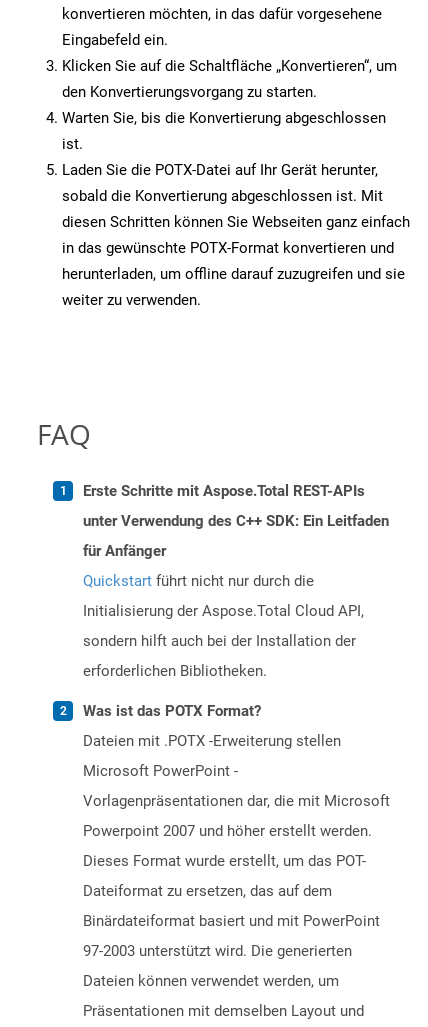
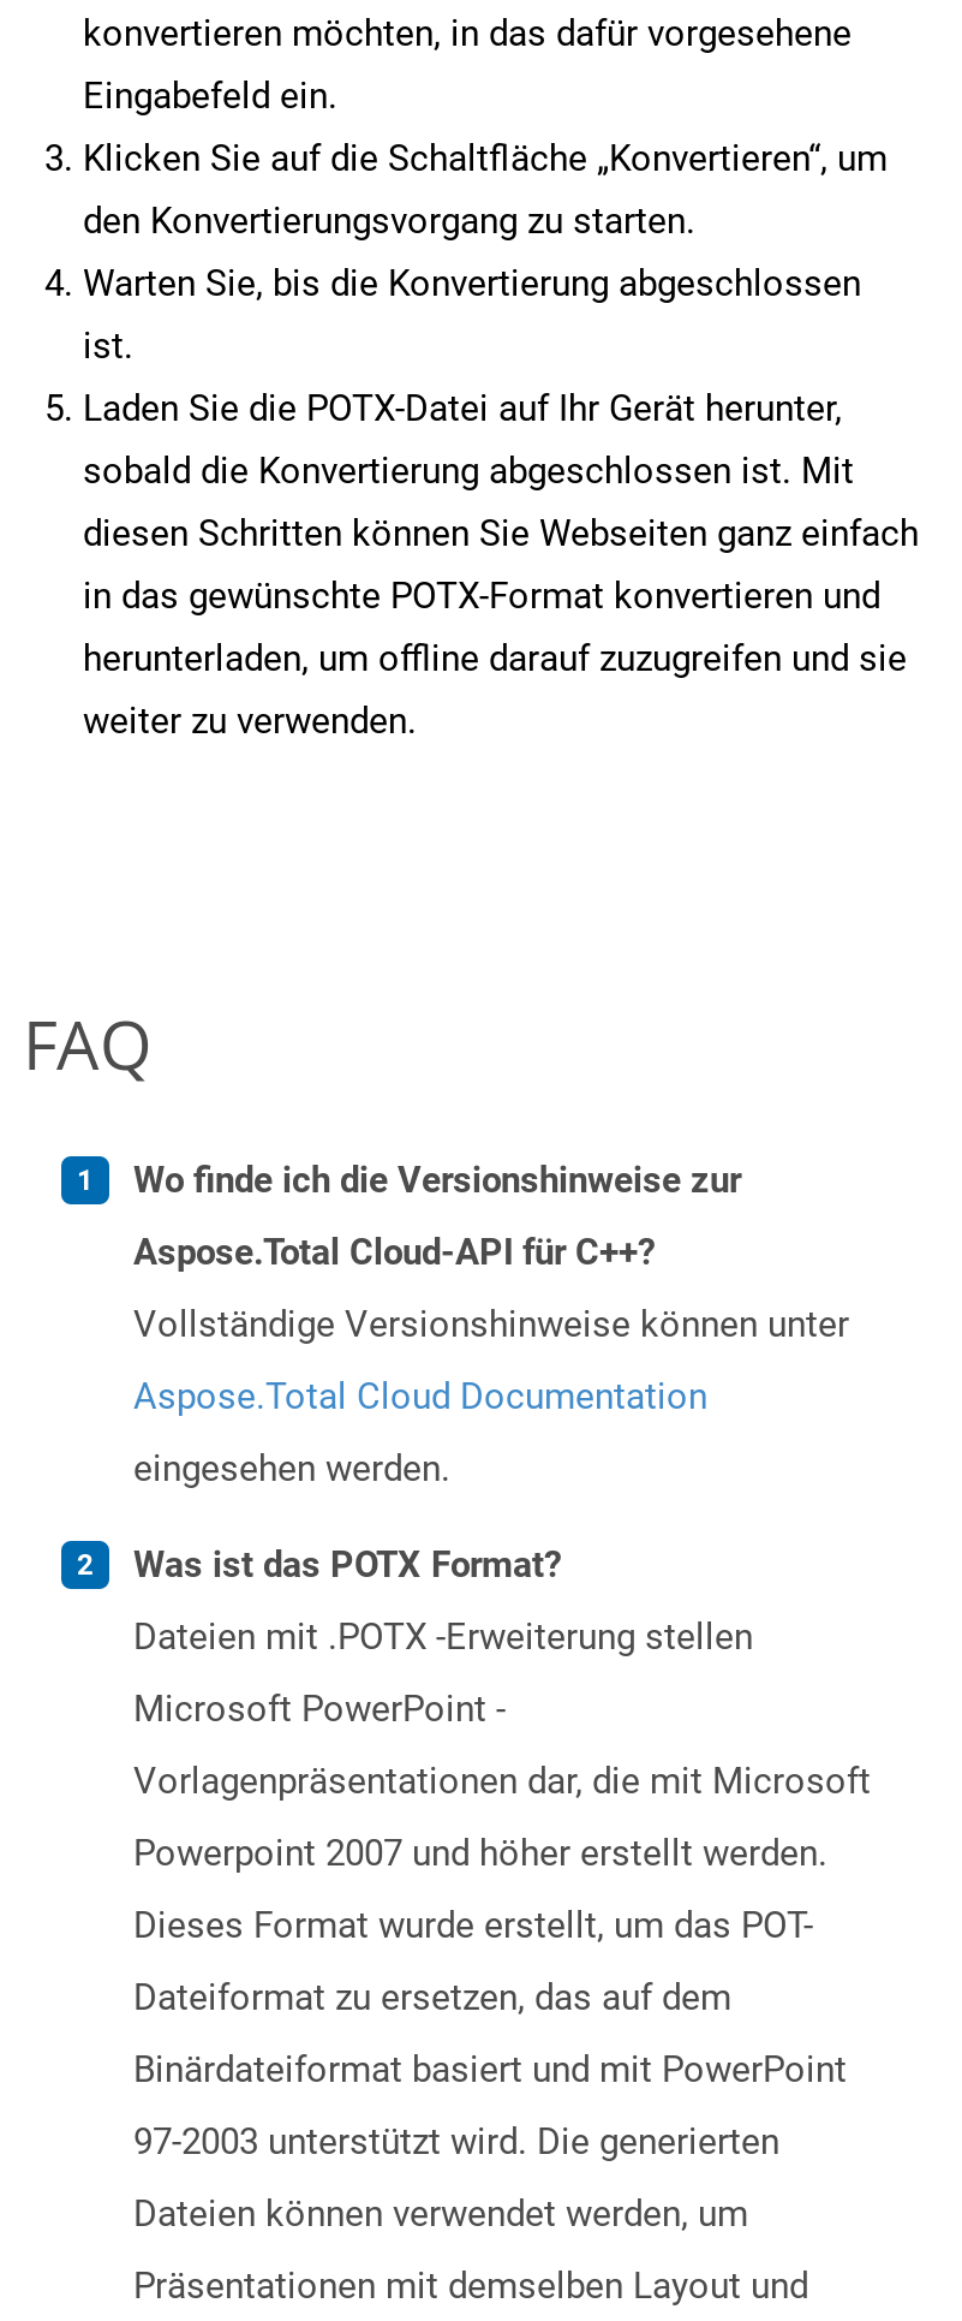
- Erste Schritte mit Aspose.Total REST-APIs
- unter Verwendung des C++ SDK: Ein Leitfaden
- für Anfänger
- Quickstart führt nicht nur durch die
- Initialisierung der Aspose.Total Cloud API,
- sondern hilft auch bei der Installation der
- erforderlichen Bibliotheken.
+ Wo finde ich die Versionshinweise zur
+ Aspose.Total Cloud-API für C++?
+ Vollständige Versionshinweise können unter
+ Aspose.Total Cloud Documentation
+ eingesehen werden.
